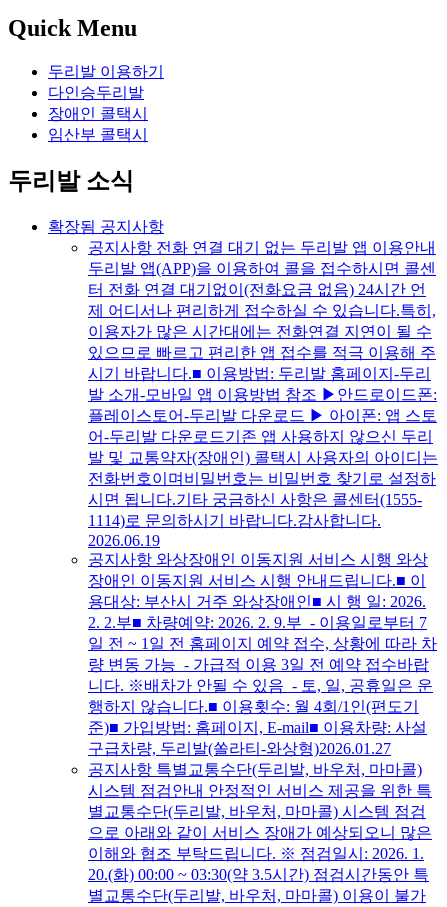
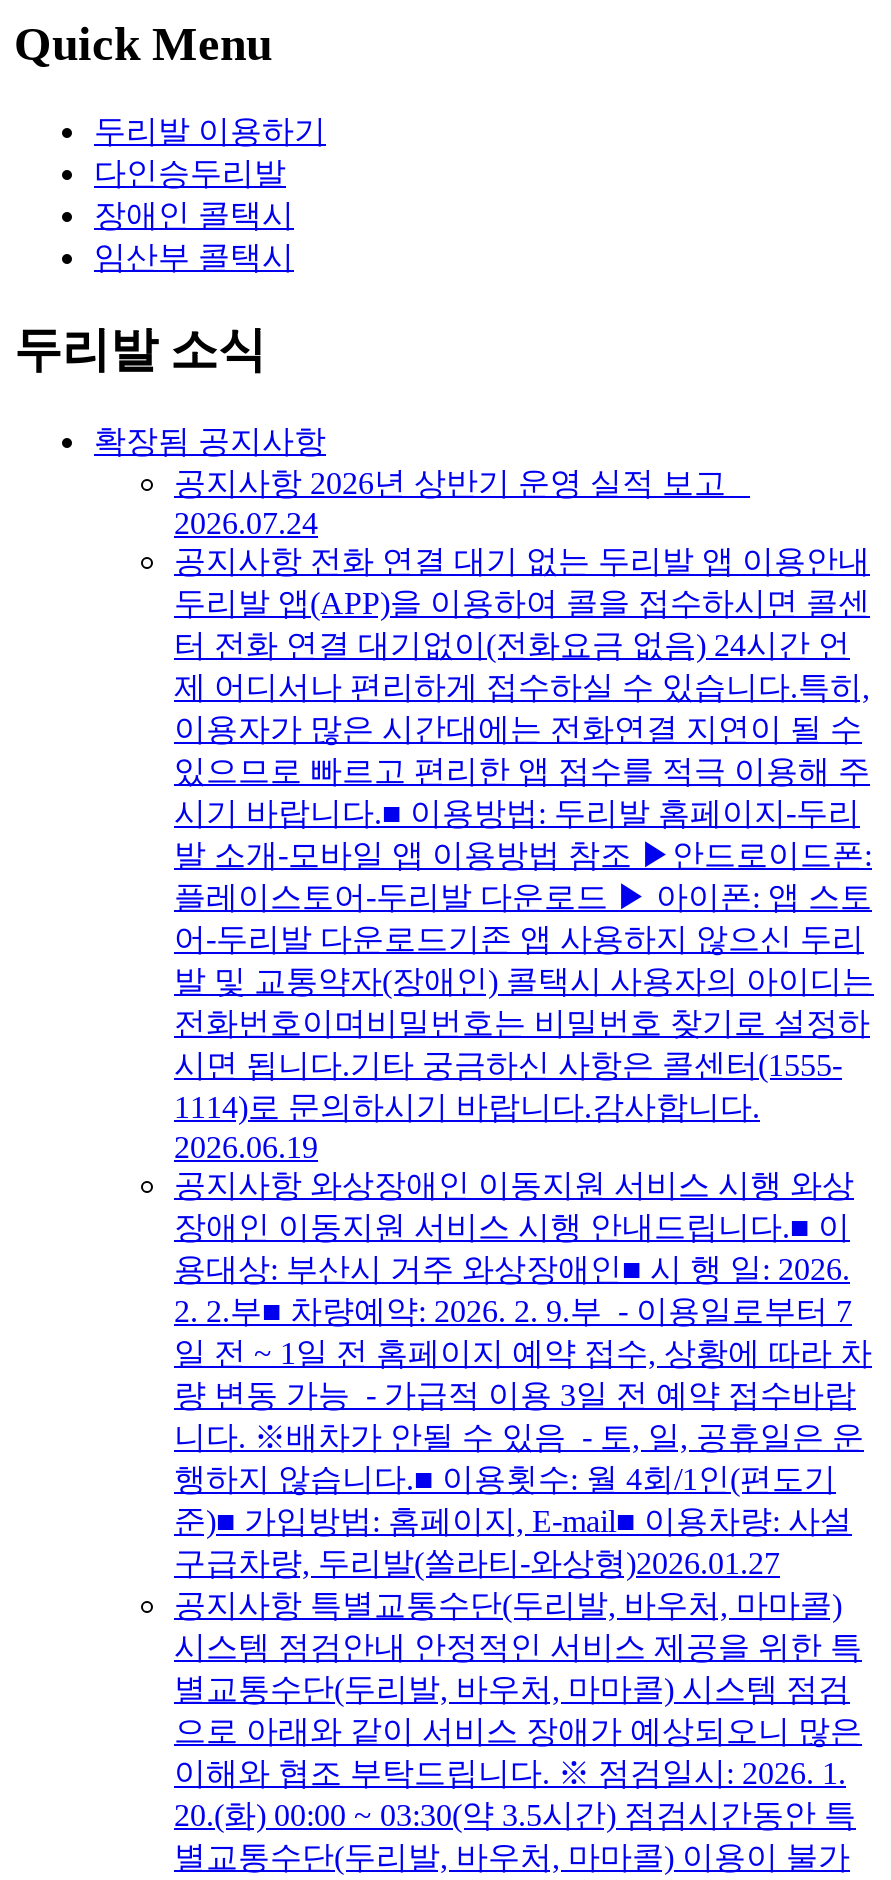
+ 공지사항 2026년 상반기 운영 실적 보고
+ 2026.07.24
